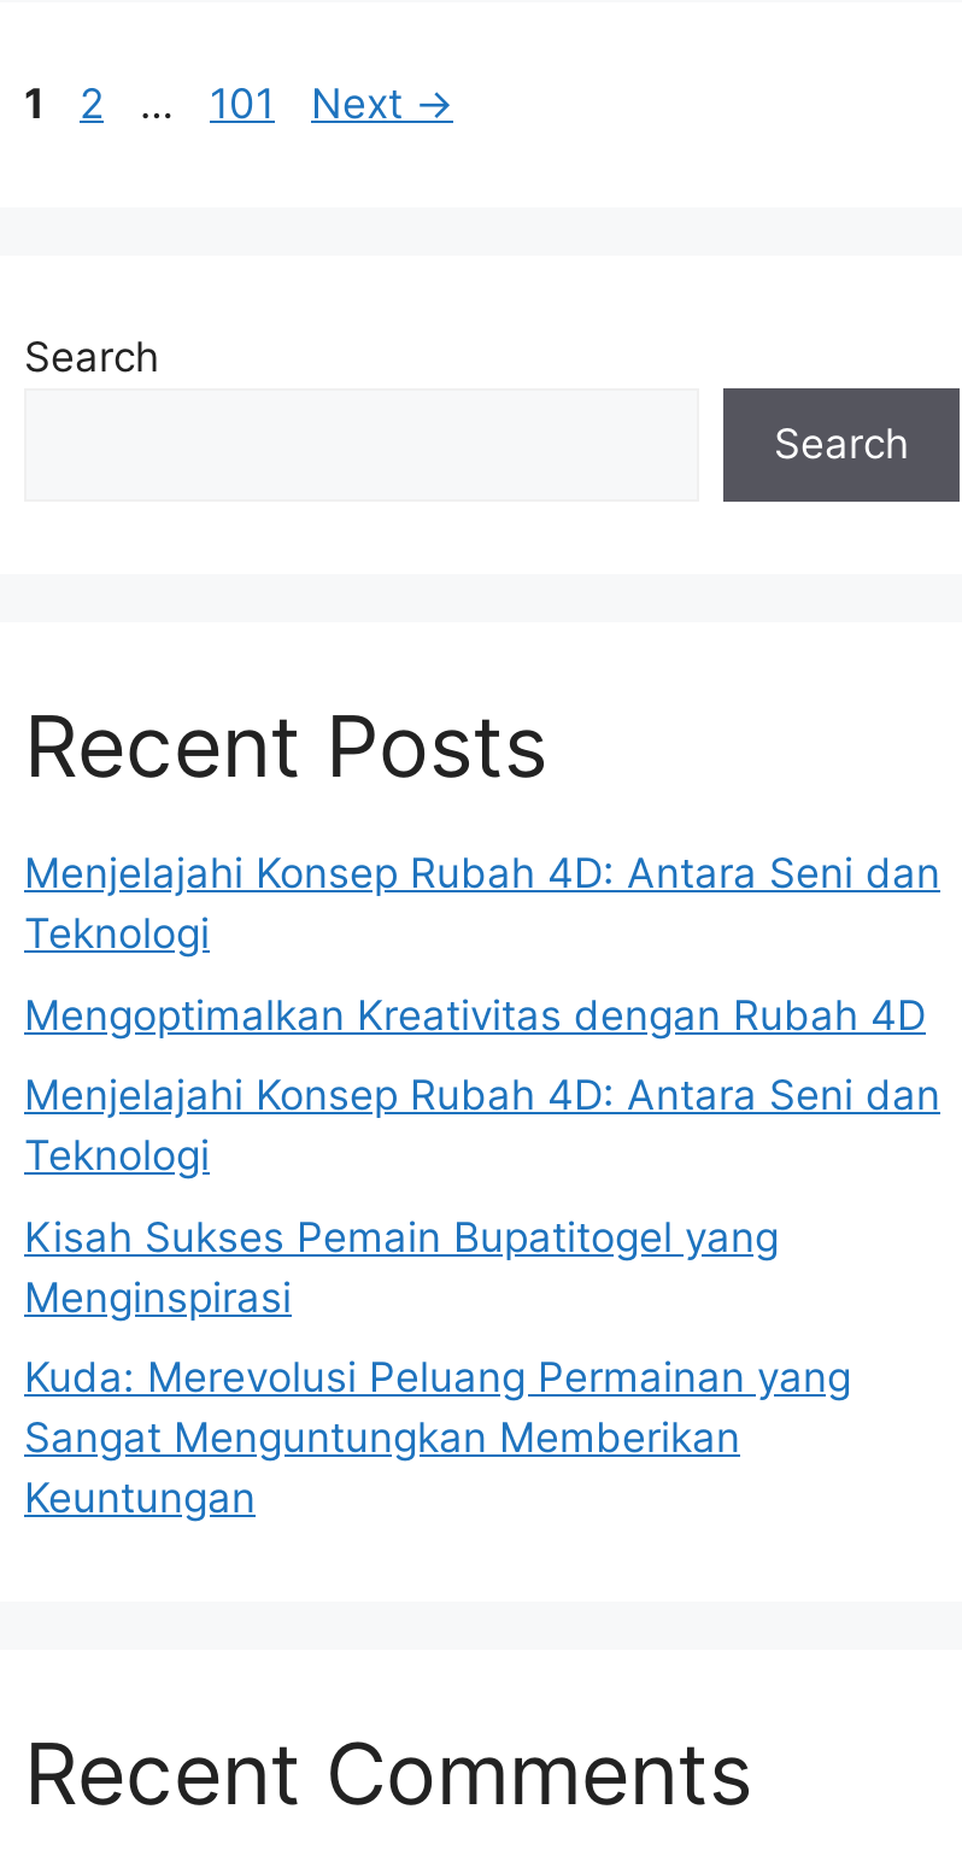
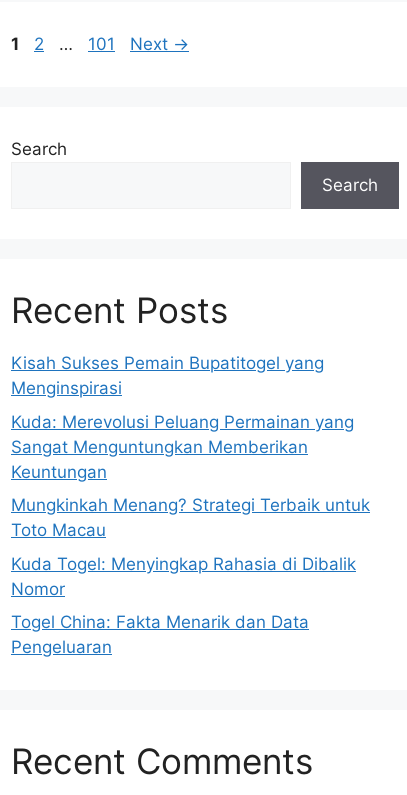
- Menjelajahi Konsep Rubah 4D: Antara Seni dan
- Teknologi
- Mengoptimalkan Kreativitas dengan Rubah 4D
- Menjelajahi Konsep Rubah 4D: Antara Seni dan
- Teknologi

moved up: Kisah Sukses Pemain Bupatitogel yang | Menginspirasi | Kuda: Merevolusi Peluang Permainan yang | Sangat Menguntungkan Memberikan | Keuntungan

+ Mungkinkah Menang? Strategi Terbaik untuk
+ Toto Macau
+ Kuda Togel: Menyingkap Rahasia di Dibalik
+ Nomor
+ Togel China: Fakta Menarik dan Data
+ Pengeluaran
